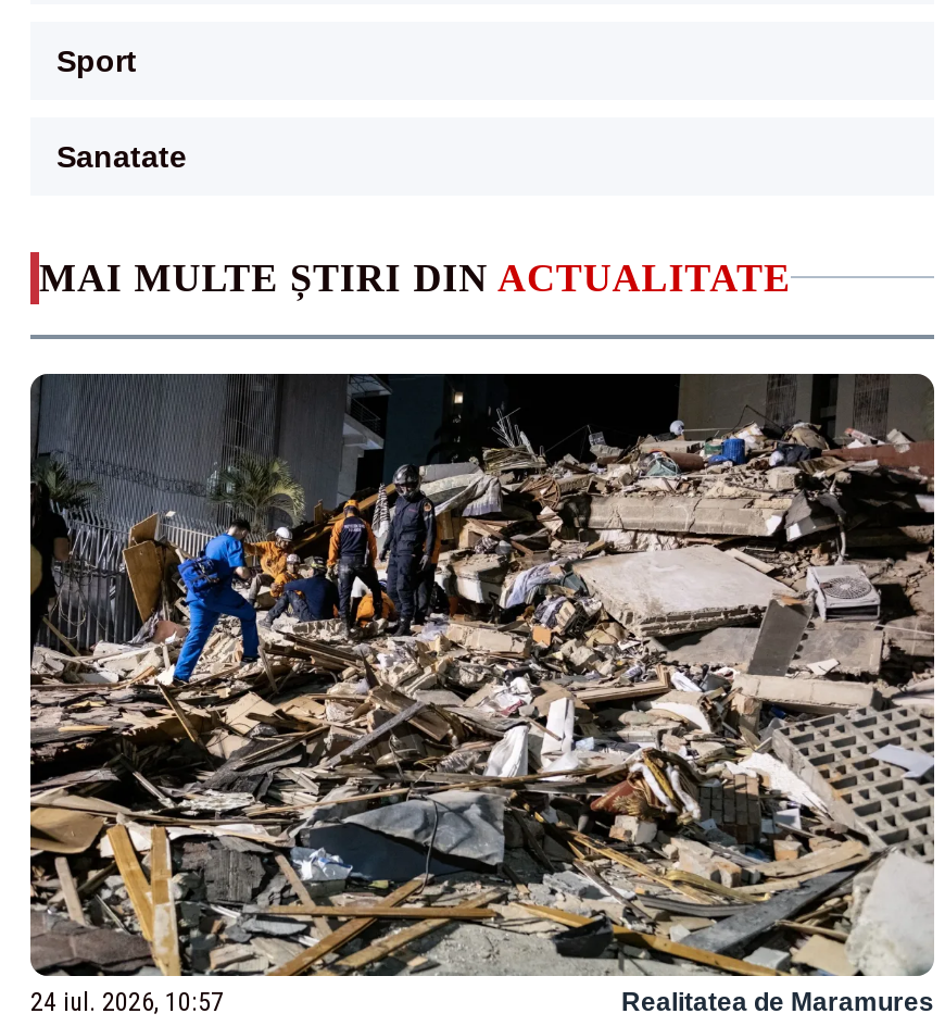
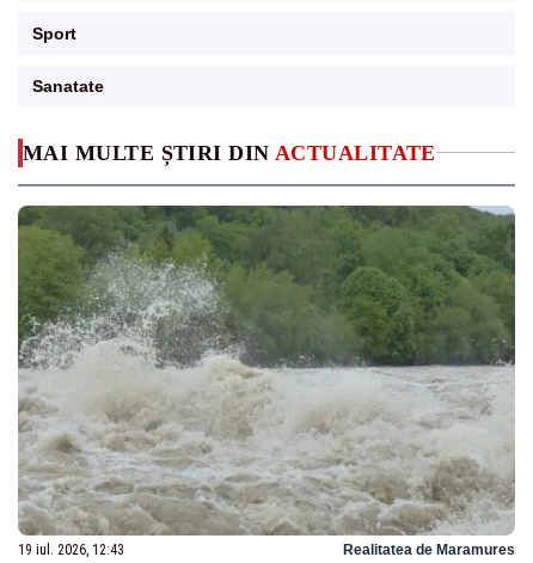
- [image]
- 24 iul. 2026, 10:57
+ [image]
+ 19 iul. 2026, 12:43
